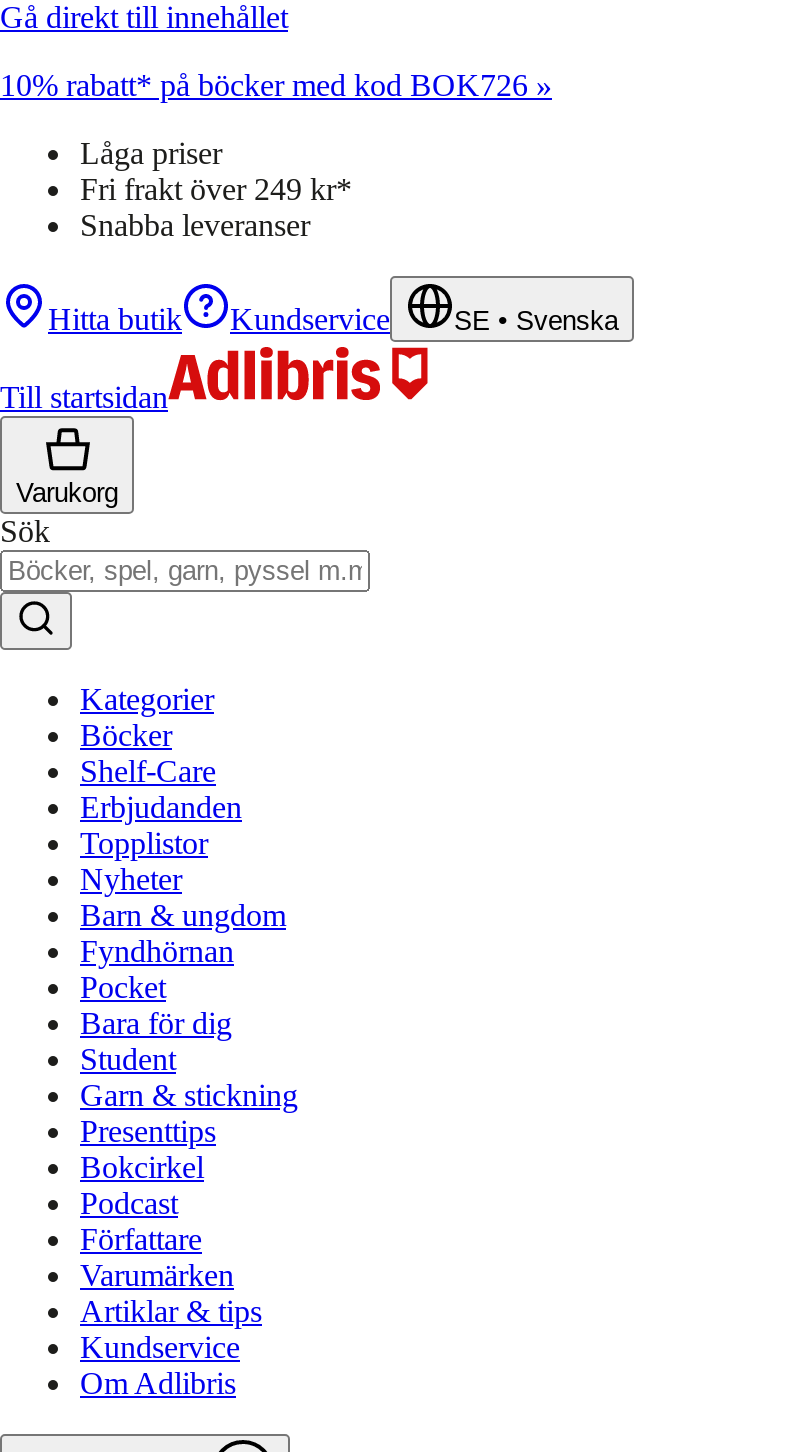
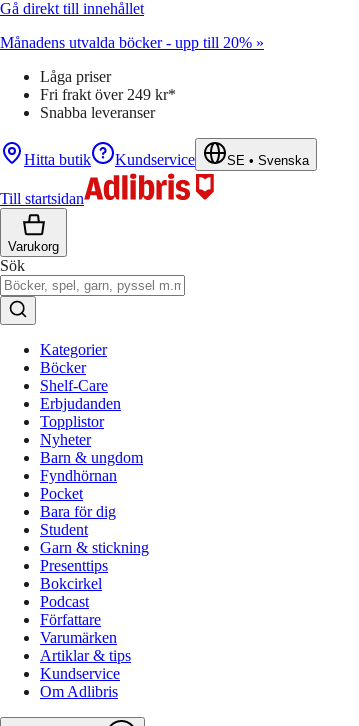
- 10% rabatt* på böcker med kod BOK726 »
+ Månadens utvalda böcker - upp till 20% »
